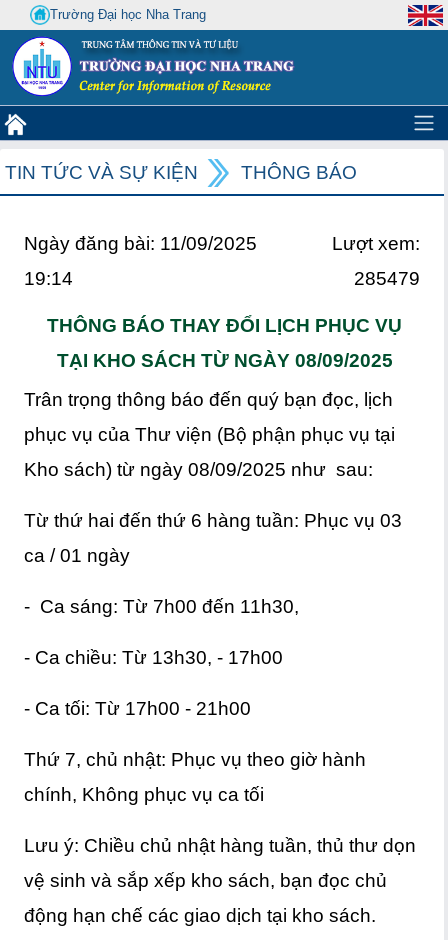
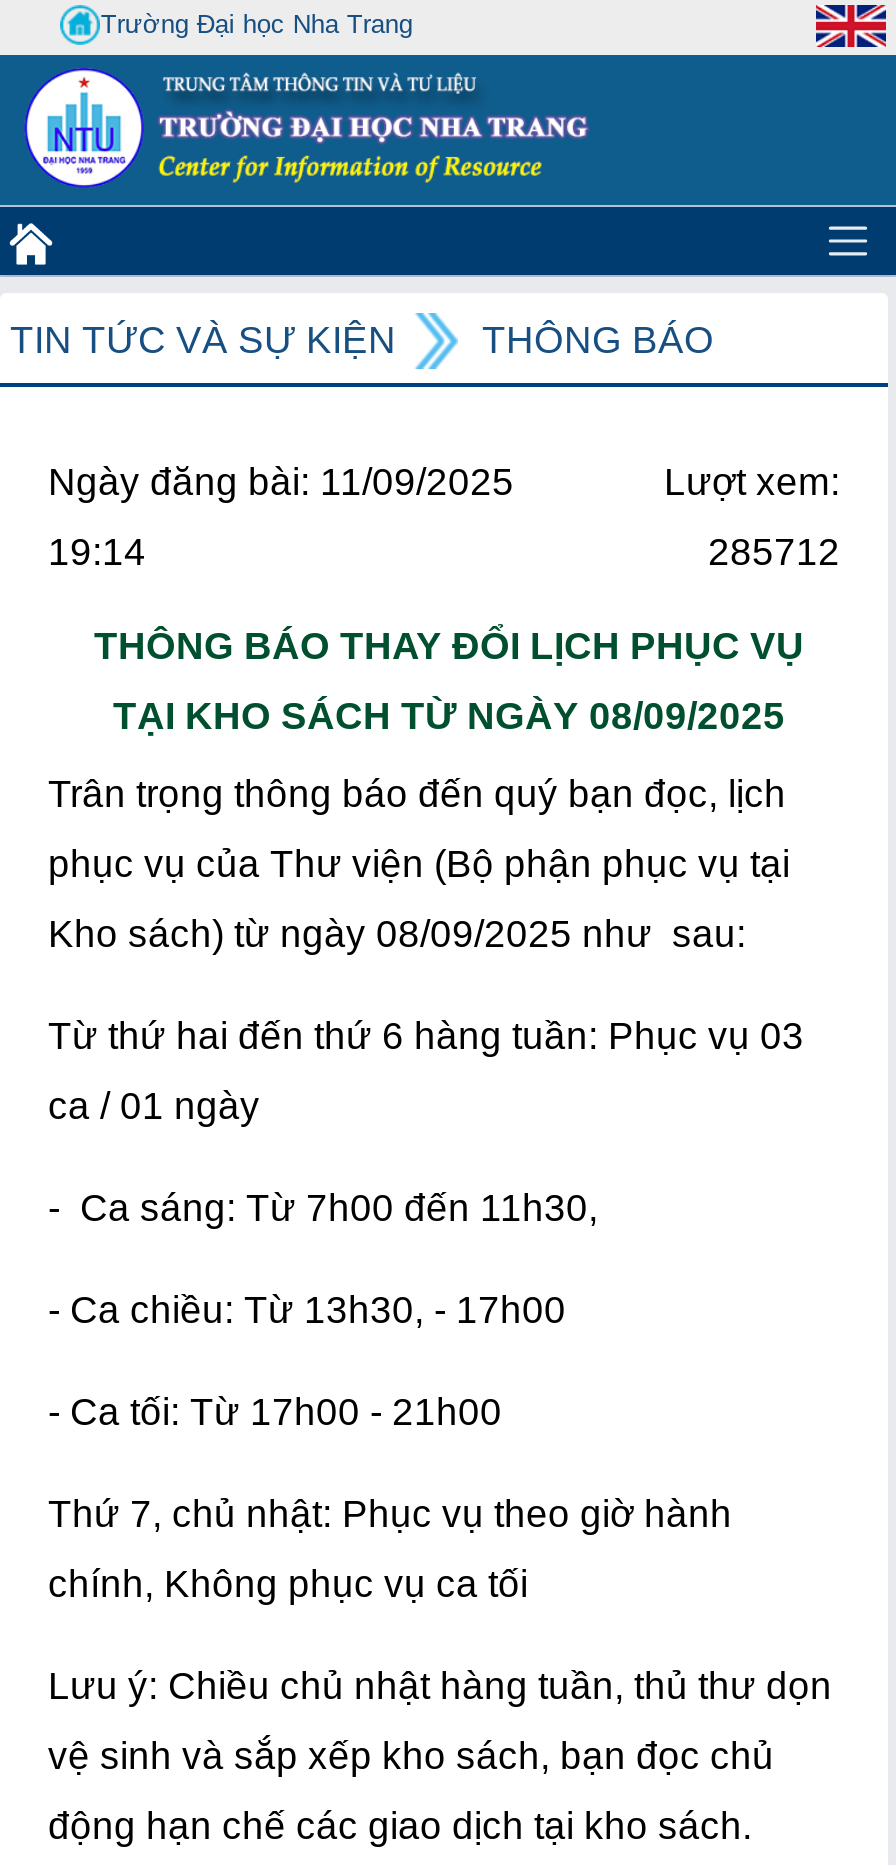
- 285479
+ 285712
